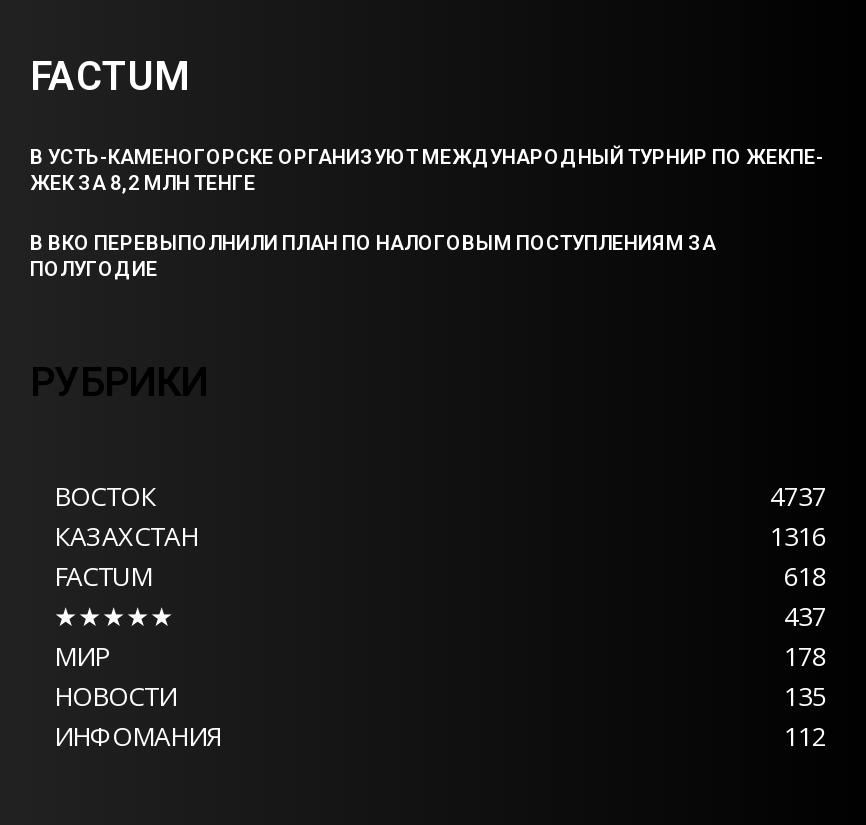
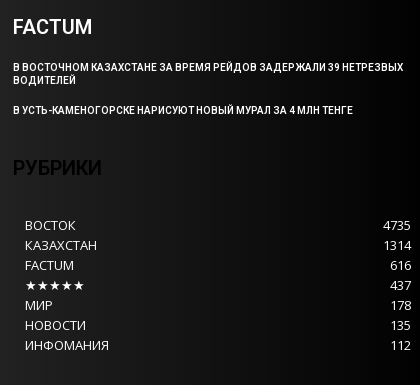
- В УСТЬ-КАМЕНОГОРСКЕ ОРГАНИЗУЮТ МЕЖДУНАРОДНЫЙ ТУРНИР ПО ЖЕКПЕ-
- ЖЕК ЗА 8,2 МЛН ТЕНГЕ
+ В ВОСТОЧНОМ КАЗАХСТАНЕ ЗА ВРЕМЯ РЕЙДОВ ЗАДЕРЖАЛИ 39 НЕТРЕЗВЫХ
+ ВОДИТЕЛЕЙ

- В ВКО ПЕРЕВЫПОЛНИЛИ ПЛАН ПО НАЛОГОВЫМ ПОСТУПЛЕНИЯМ ЗА
- ПОЛУГОДИЕ
+ В УСТЬ-КАМЕНОГОРСКЕ НАРИСУЮТ НОВЫЙ МУРАЛ ЗА 4 МЛН ТЕНГЕ

- 4737
+ 4735

- 1316
+ 1314

- 618
+ 616
